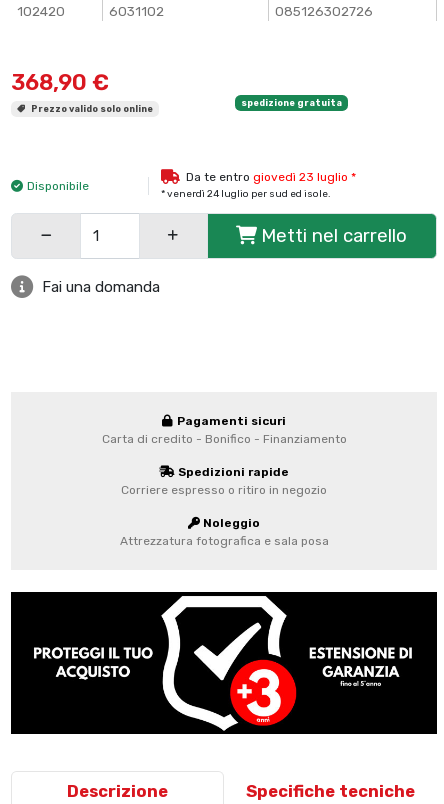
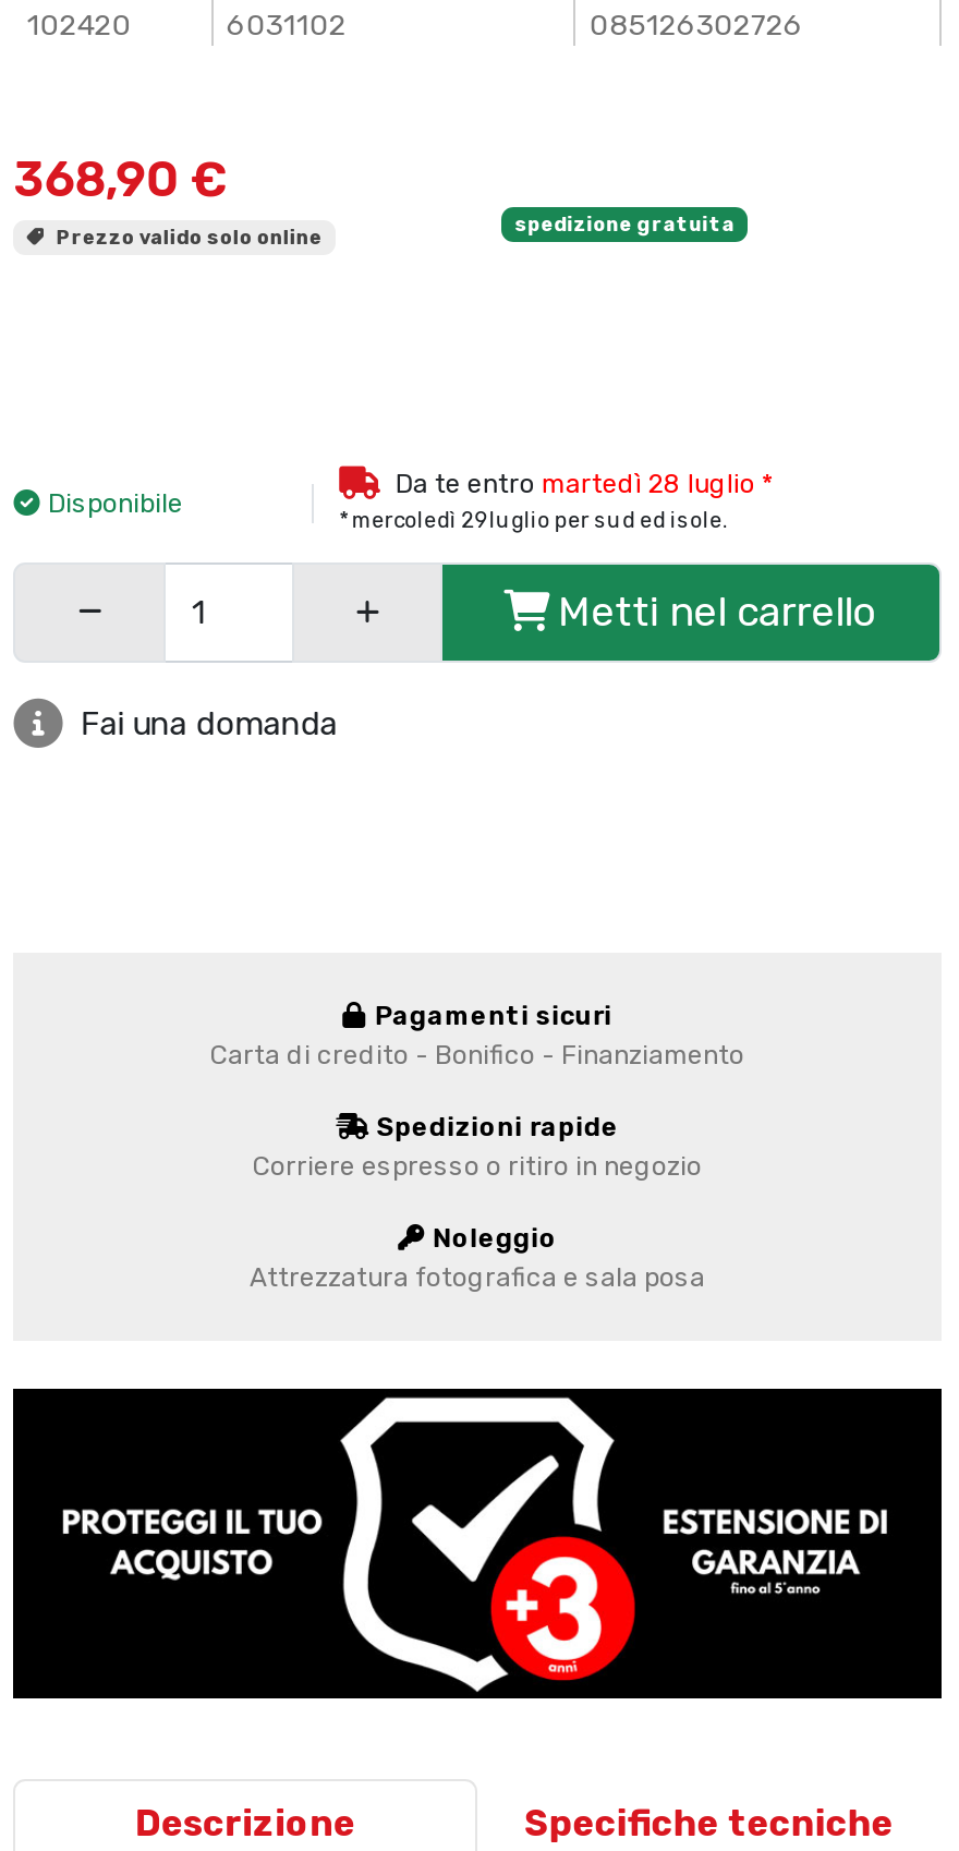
- Da te entro giovedì 23 luglio *
+ Da te entro martedì 28 luglio *

- * venerdì 24 luglio per sud ed isole.
+ * mercoledì 29 luglio per sud ed isole.
